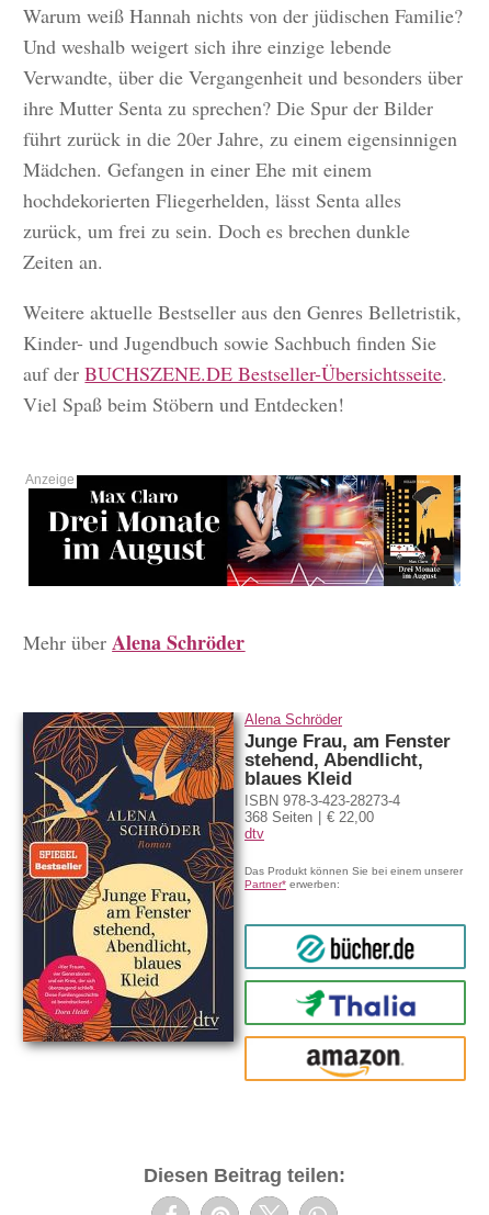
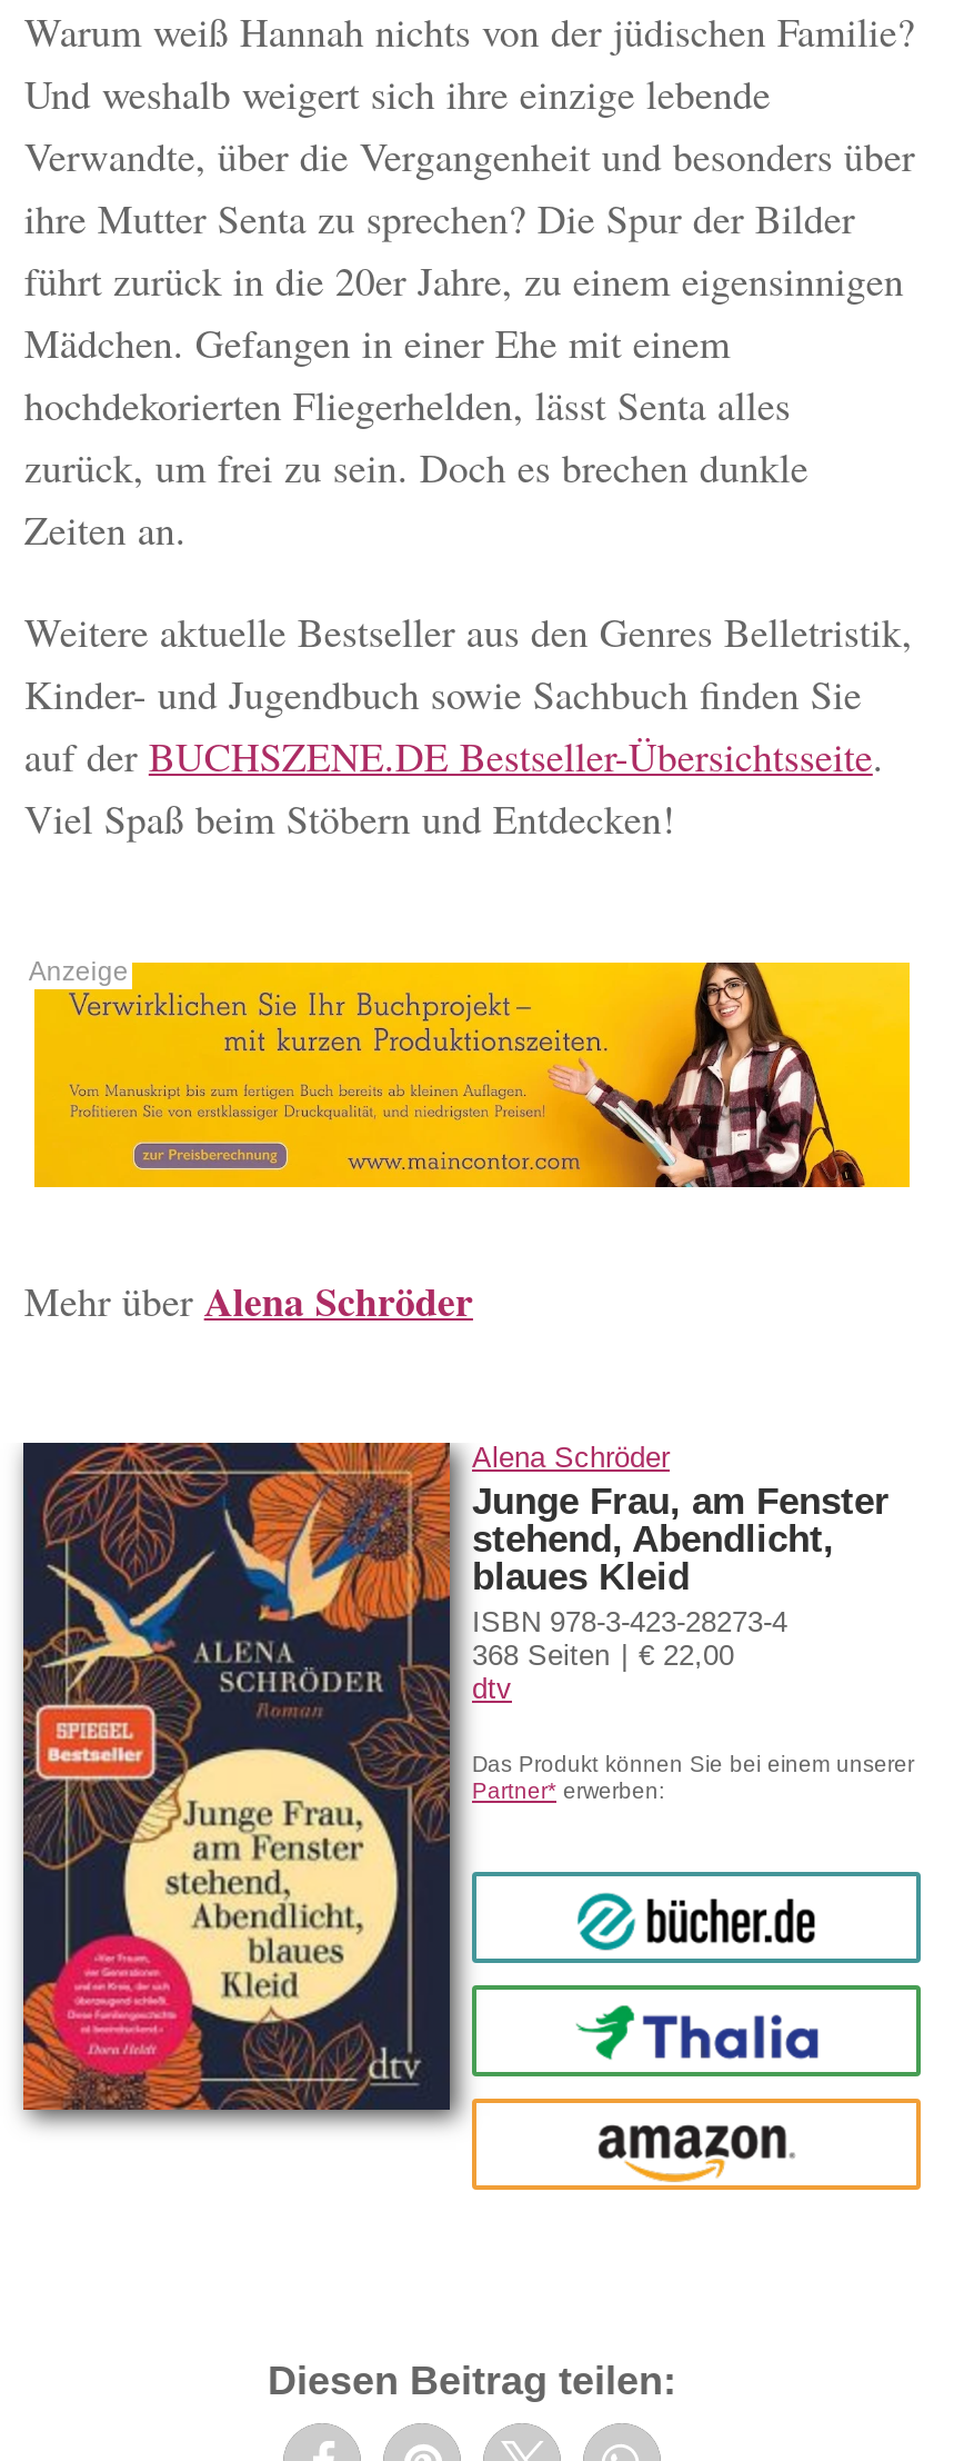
- [image]
+ [image]
